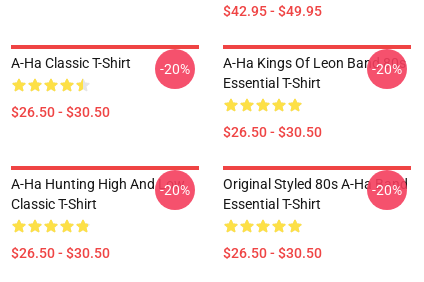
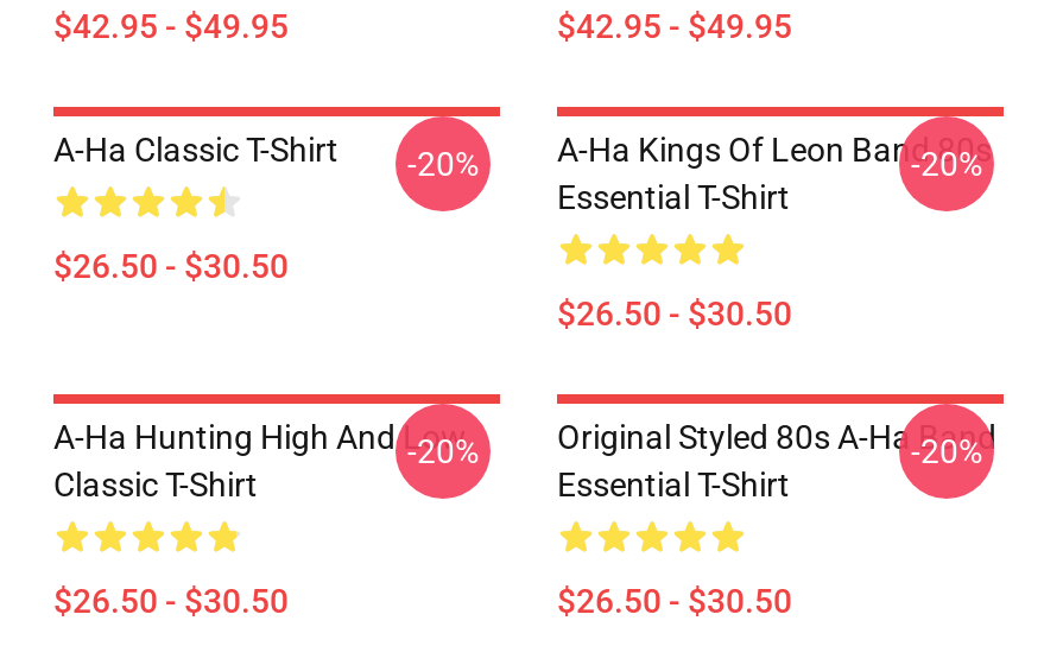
+ $42.95 - $49.95
